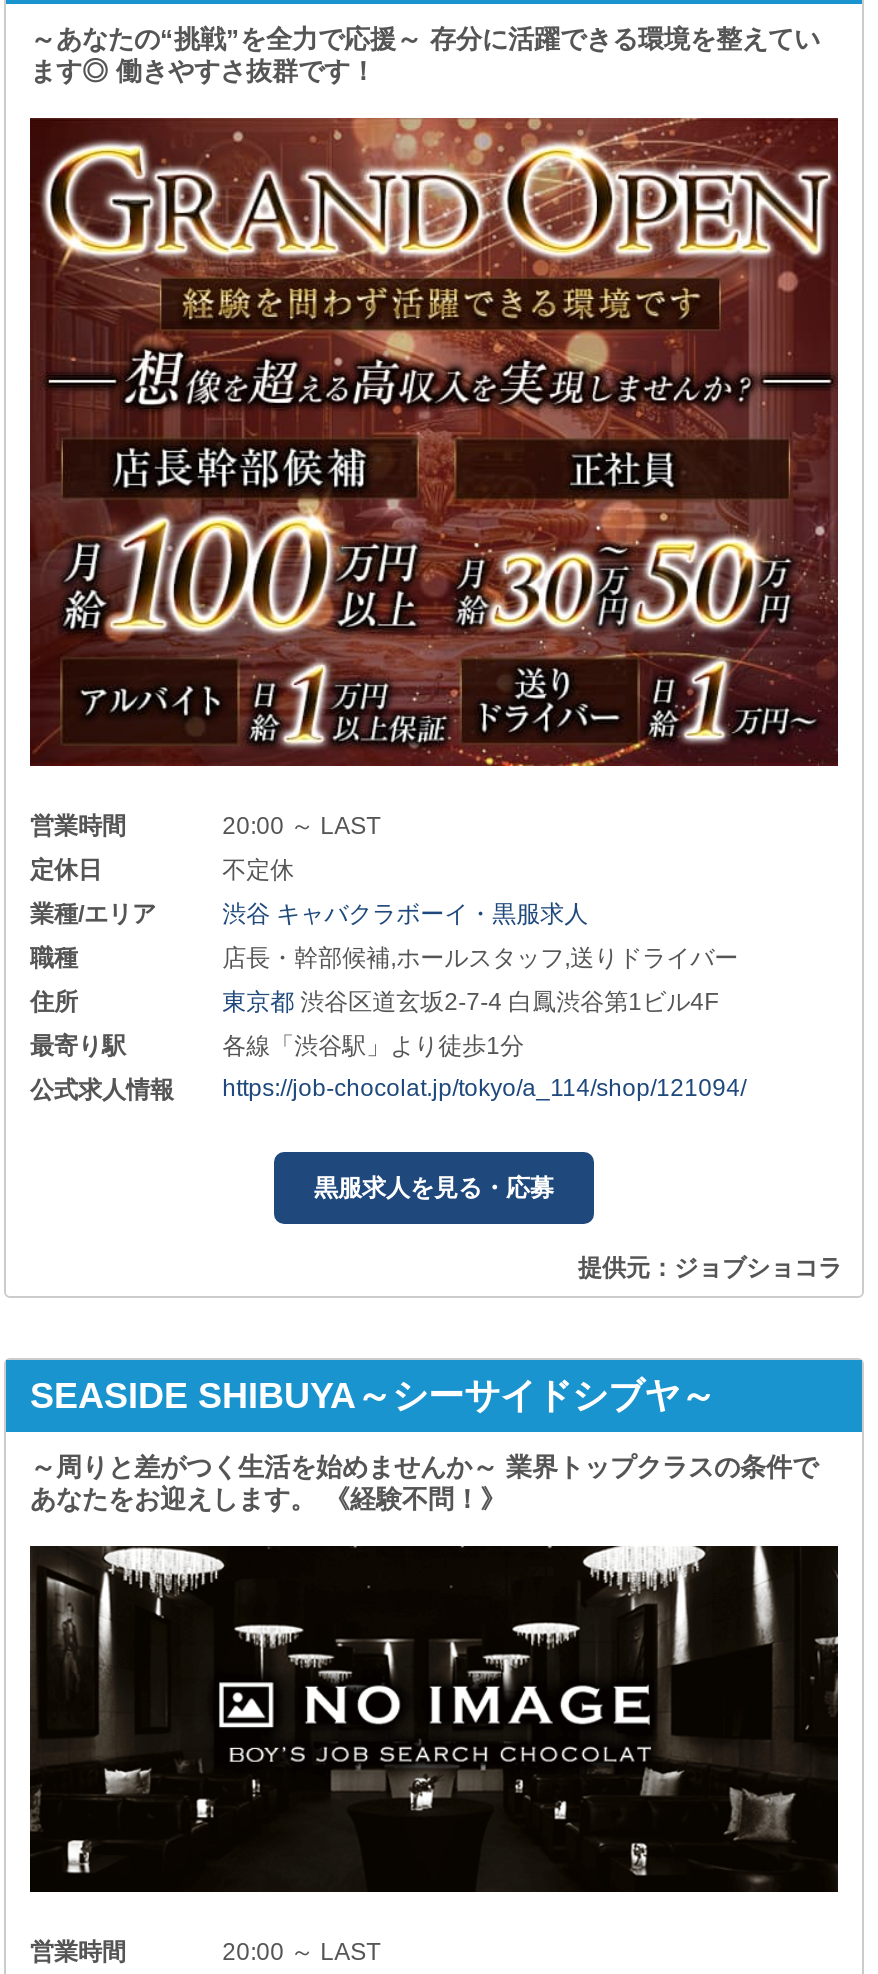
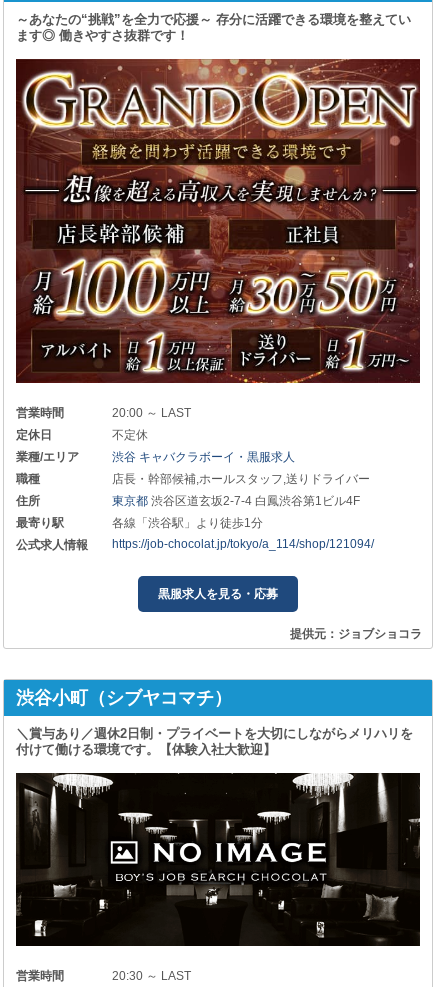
- SEASIDE SHIBUYA～シーサイドシブヤ～
+ 渋谷小町（シブヤコマチ）

- ～周りと差がつく生活を始めませんか～ 業界トップクラスの条件で
- あなたをお迎えします。 《経験不問！》
+ ＼賞与あり／週休2日制・プライベートを大切にしながらメリハリを
+ 付けて働ける環境です。【体験入社大歓迎】

- 20:00 ～ LAST
+ 20:30 ～ LAST
